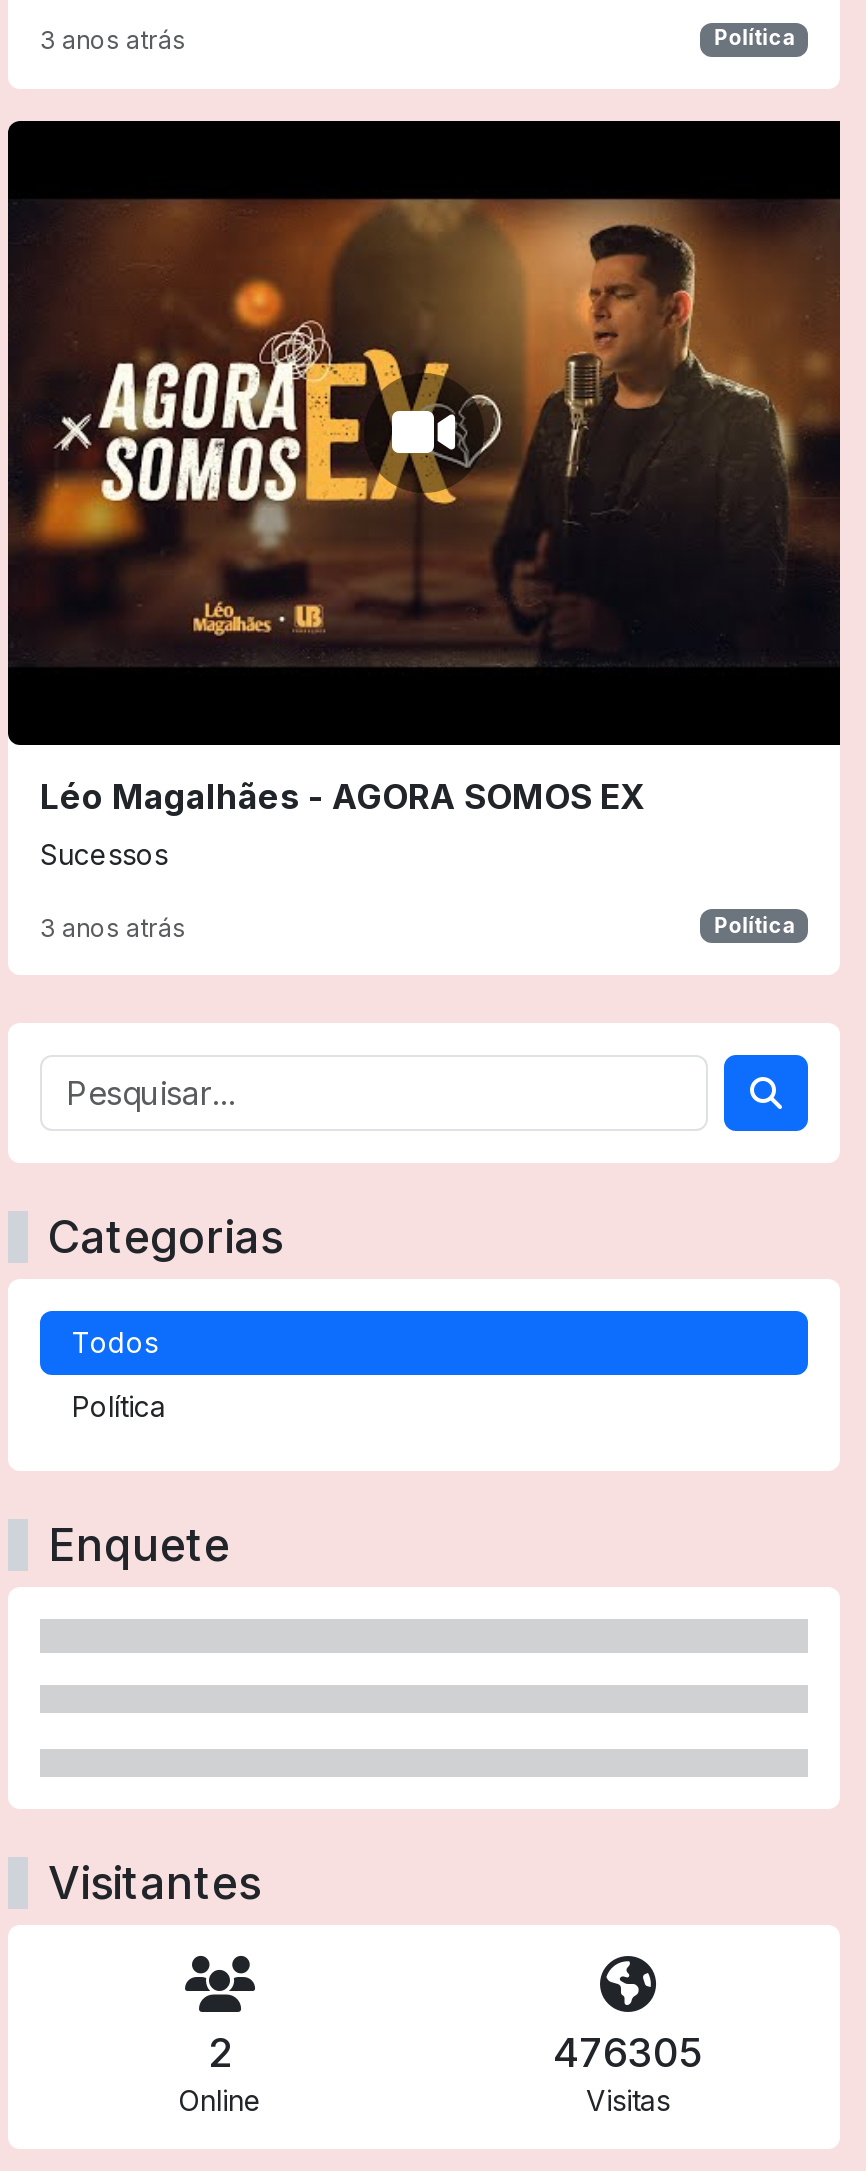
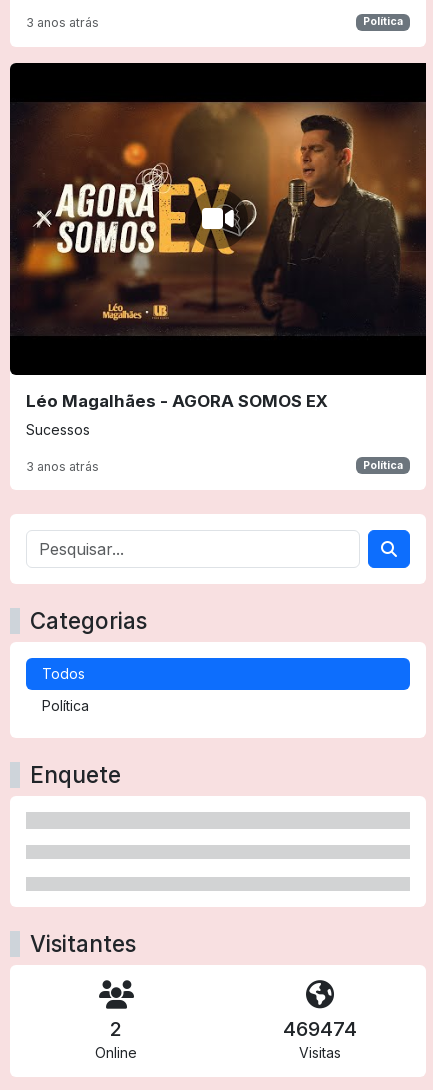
- 476305
+ 469474
